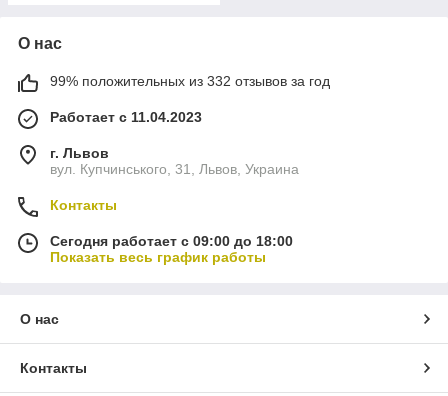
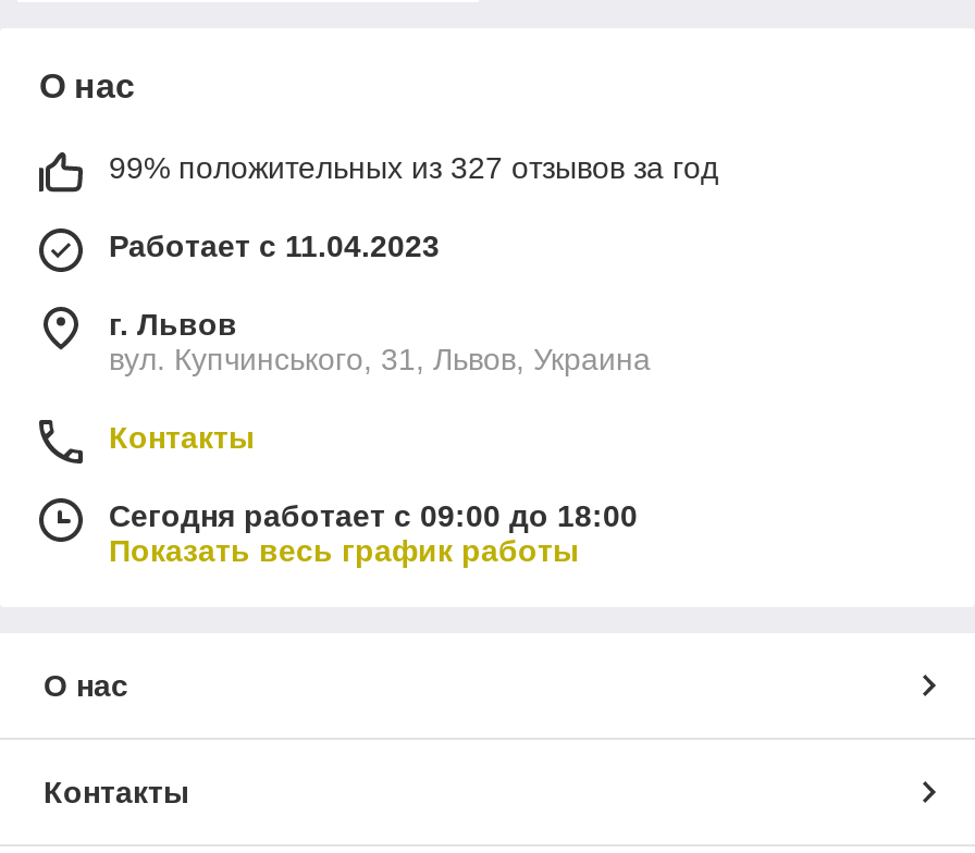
- 99% положительных из 332 отзывов за год
+ 99% положительных из 327 отзывов за год
